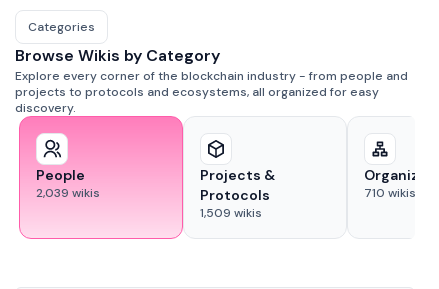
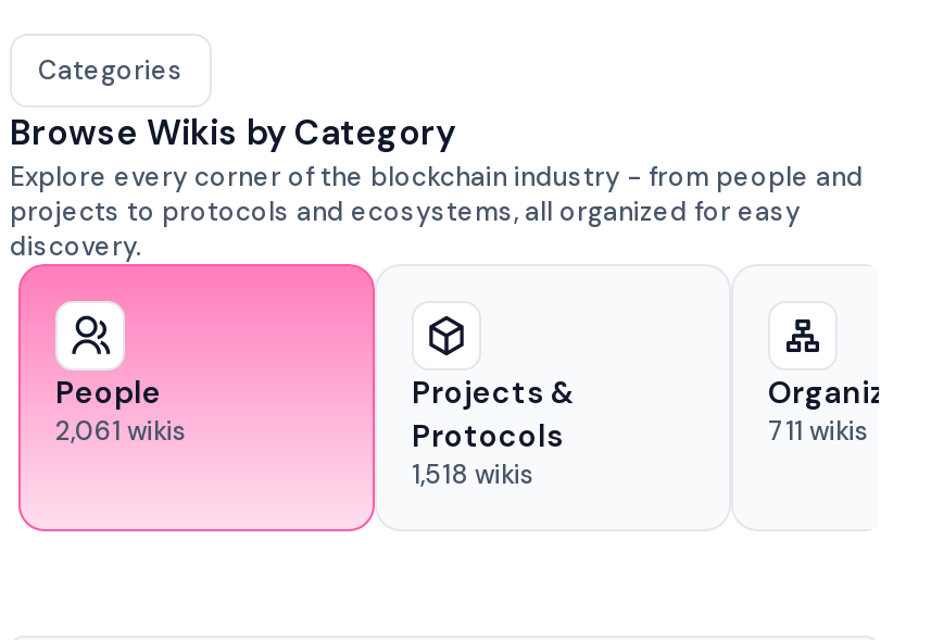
- 2,039 wikis
+ 2,061 wikis

- 710 wikis
+ 711 wikis

- 1,509 wikis
+ 1,518 wikis
